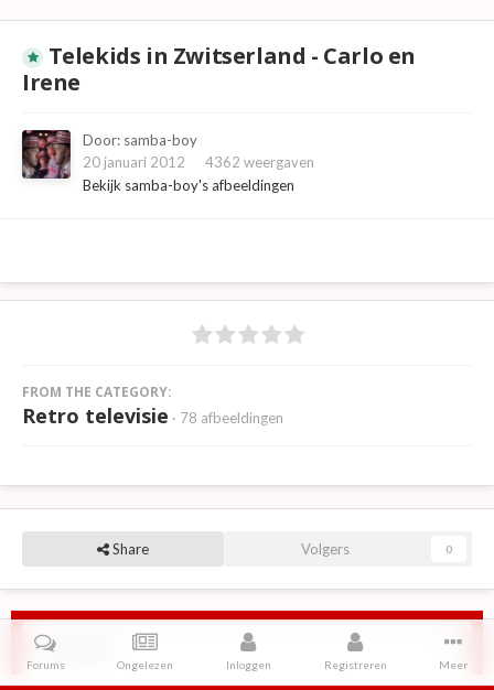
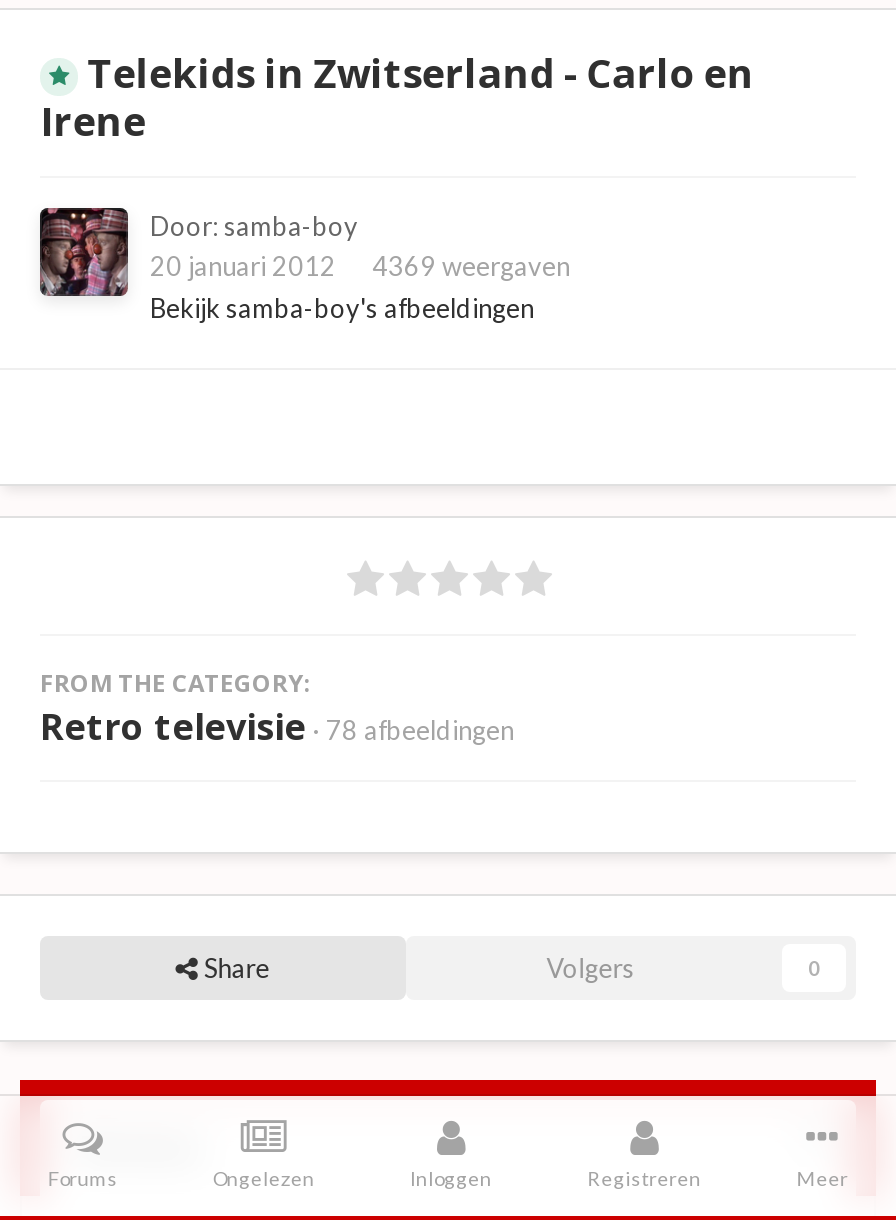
- 20 januari 2012 4362 weergaven
+ 20 januari 2012 4369 weergaven
